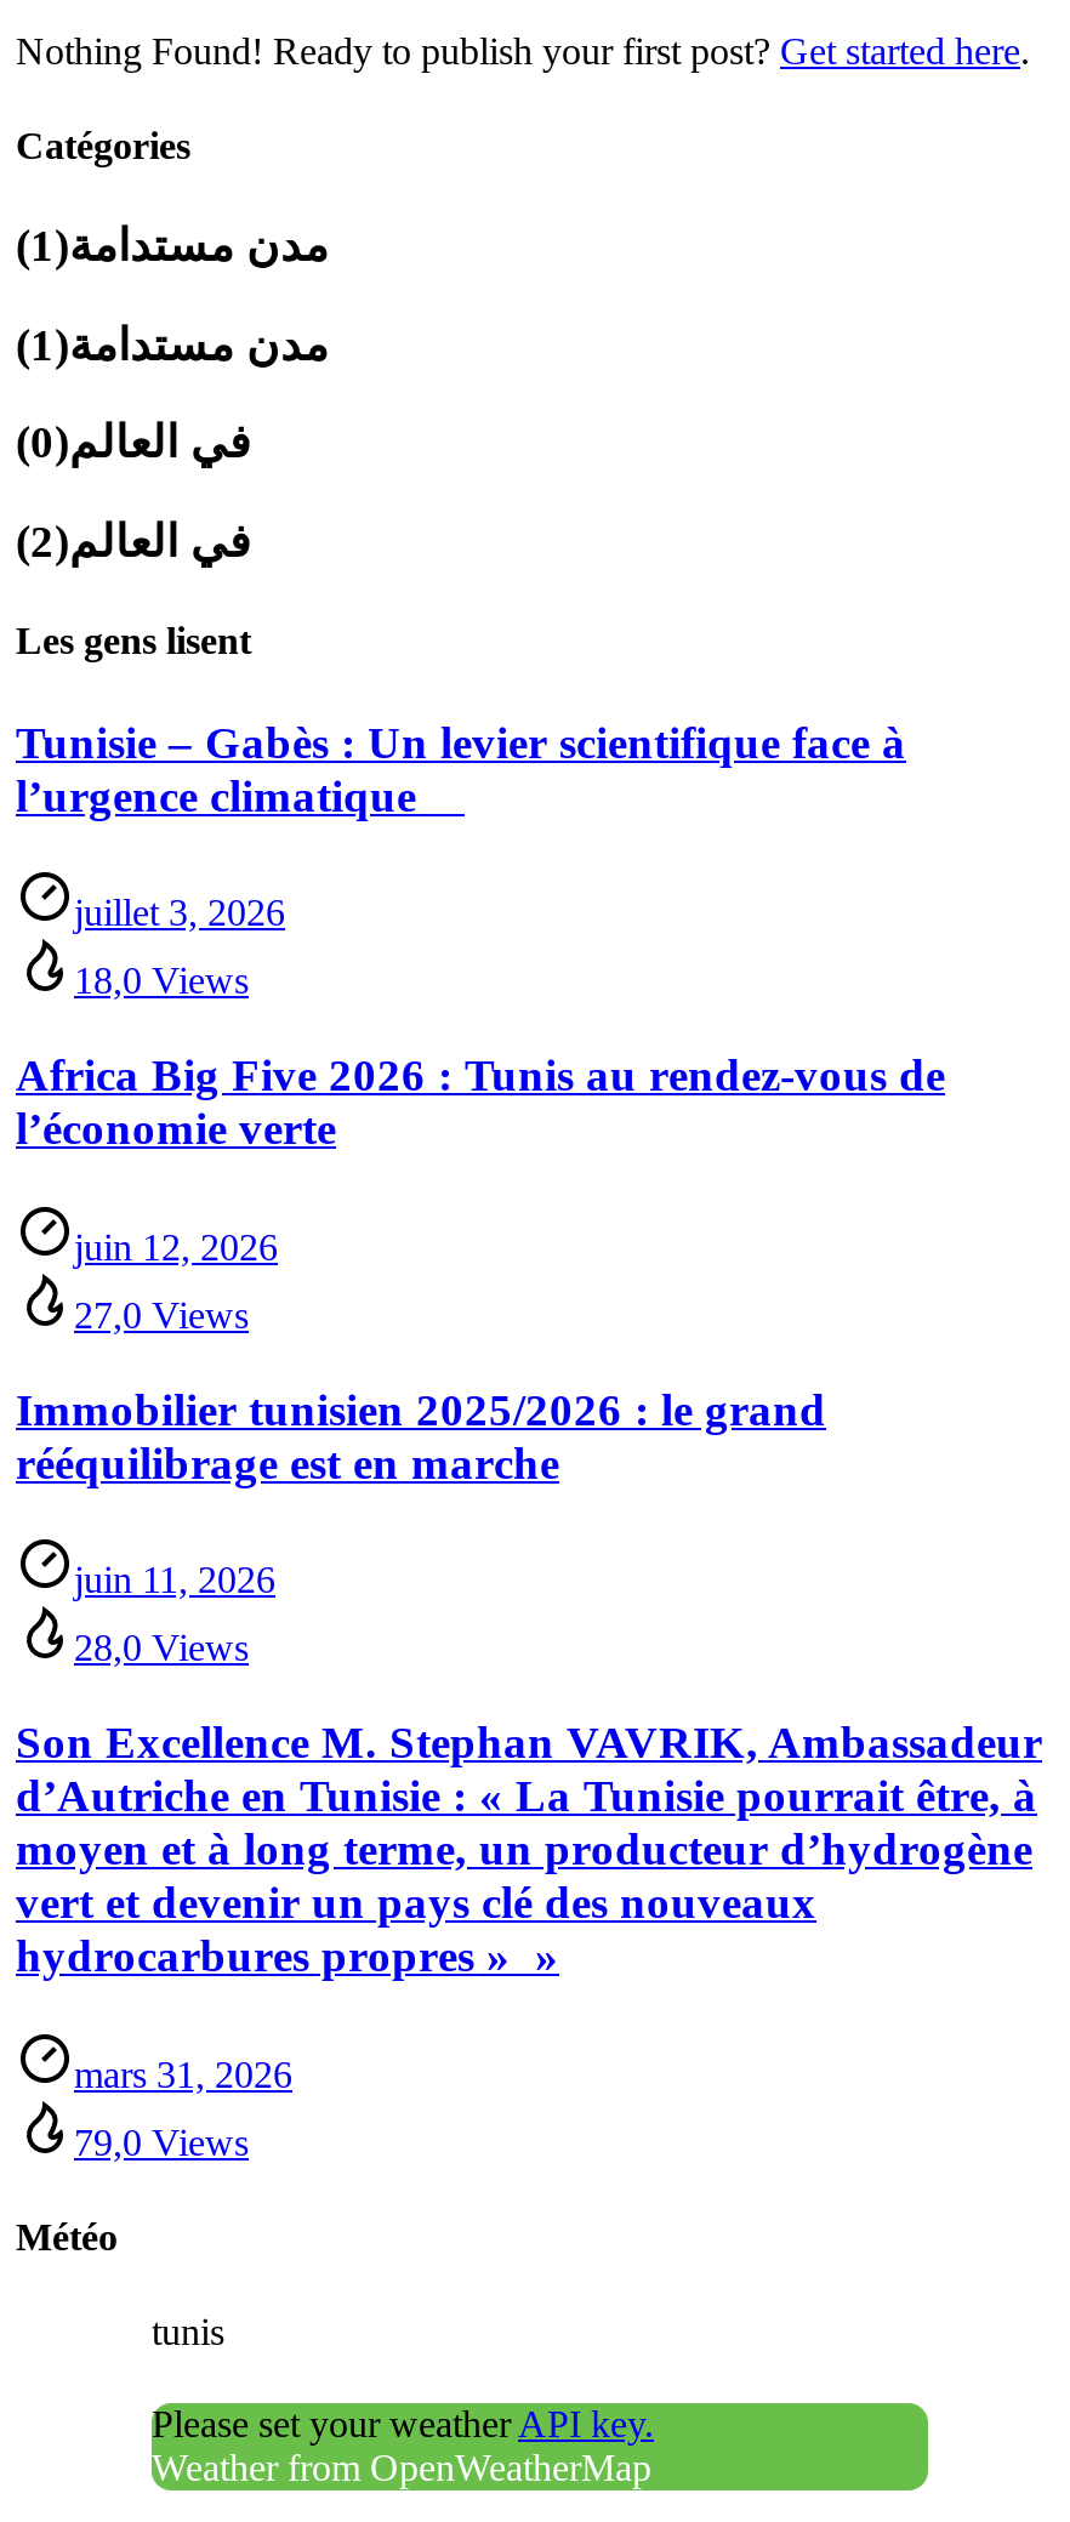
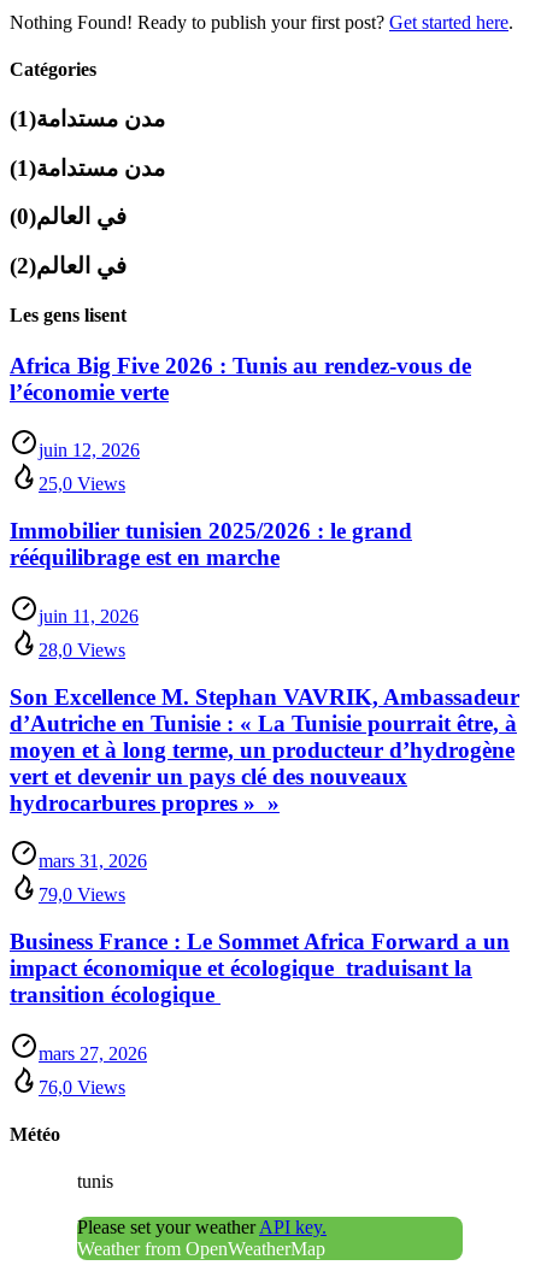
- Tunisie – Gabès : Un levier scientifique face à
- l’urgence climatique
- juillet 3, 2026
- 18,0 Views

moved up: Africa Big Five 2026 : Tunis au rendez-vous de | l’économie verte | juin 12, 2026

- 27,0 Views
+ 25,0 Views

moved up: Immobilier tunisien 2025/2026 : le grand | rééquilibrage est en marche | juin 11, 2026 | ... | mars 31, 2026 | 79,0 Views

+ Business France : Le Sommet Africa Forward a un
+ impact économique et écologique traduisant la
+ transition écologique
+ mars 27, 2026
+ 76,0 Views
